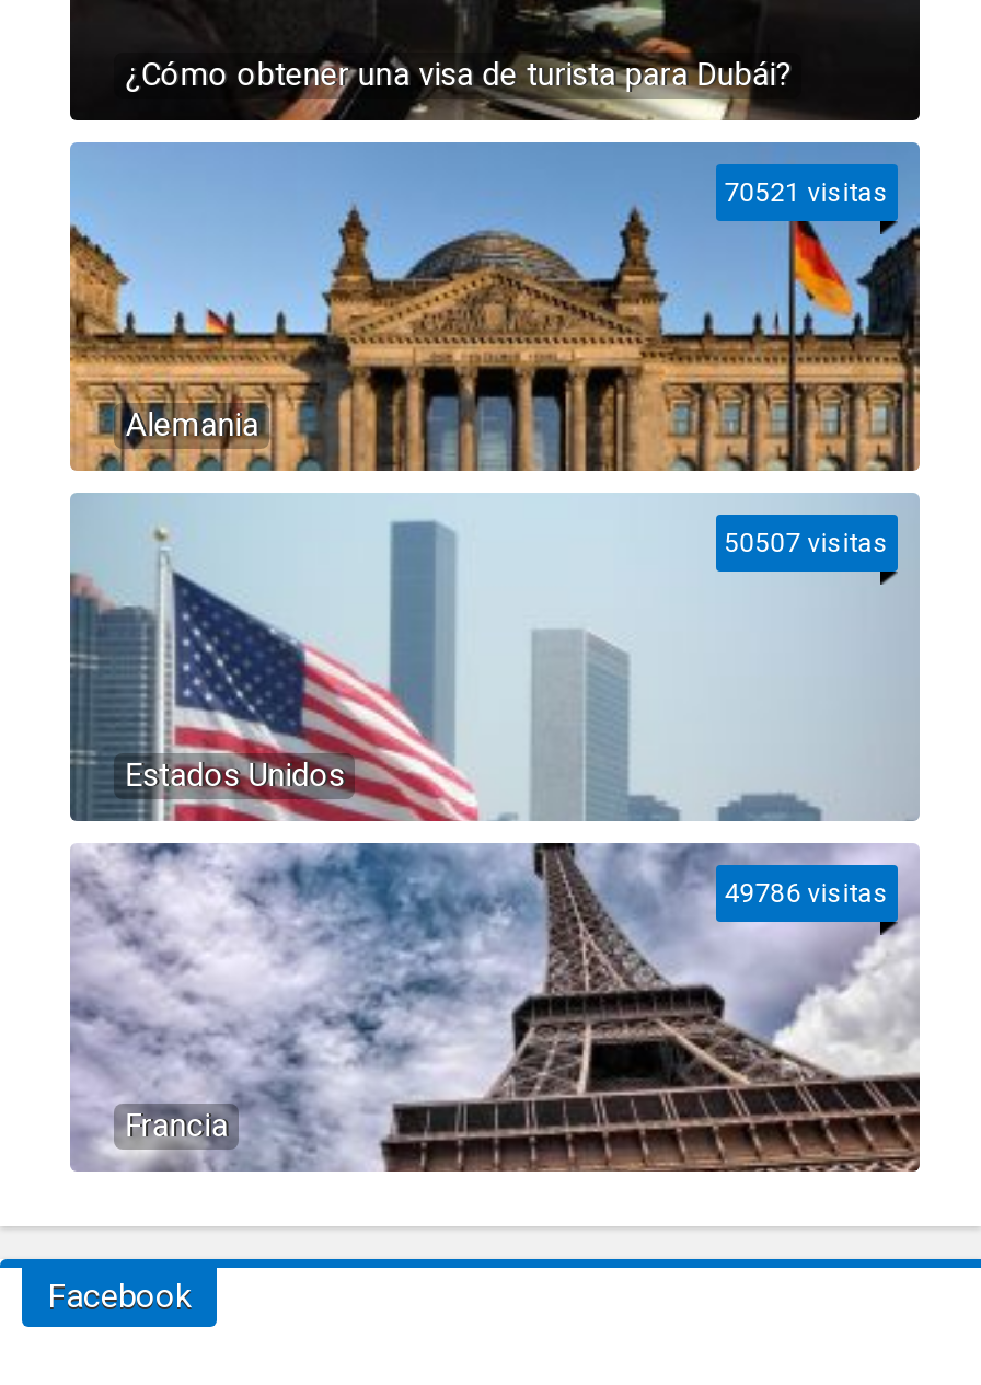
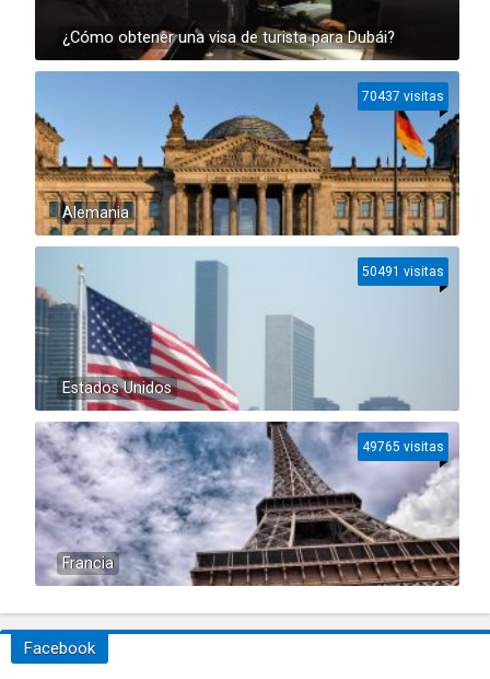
- 70521 visitas
+ 70437 visitas

- 50507 visitas
+ 50491 visitas

- 49786 visitas
+ 49765 visitas
